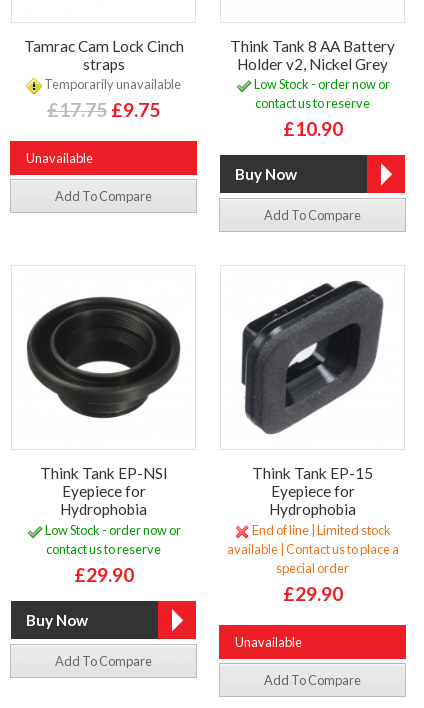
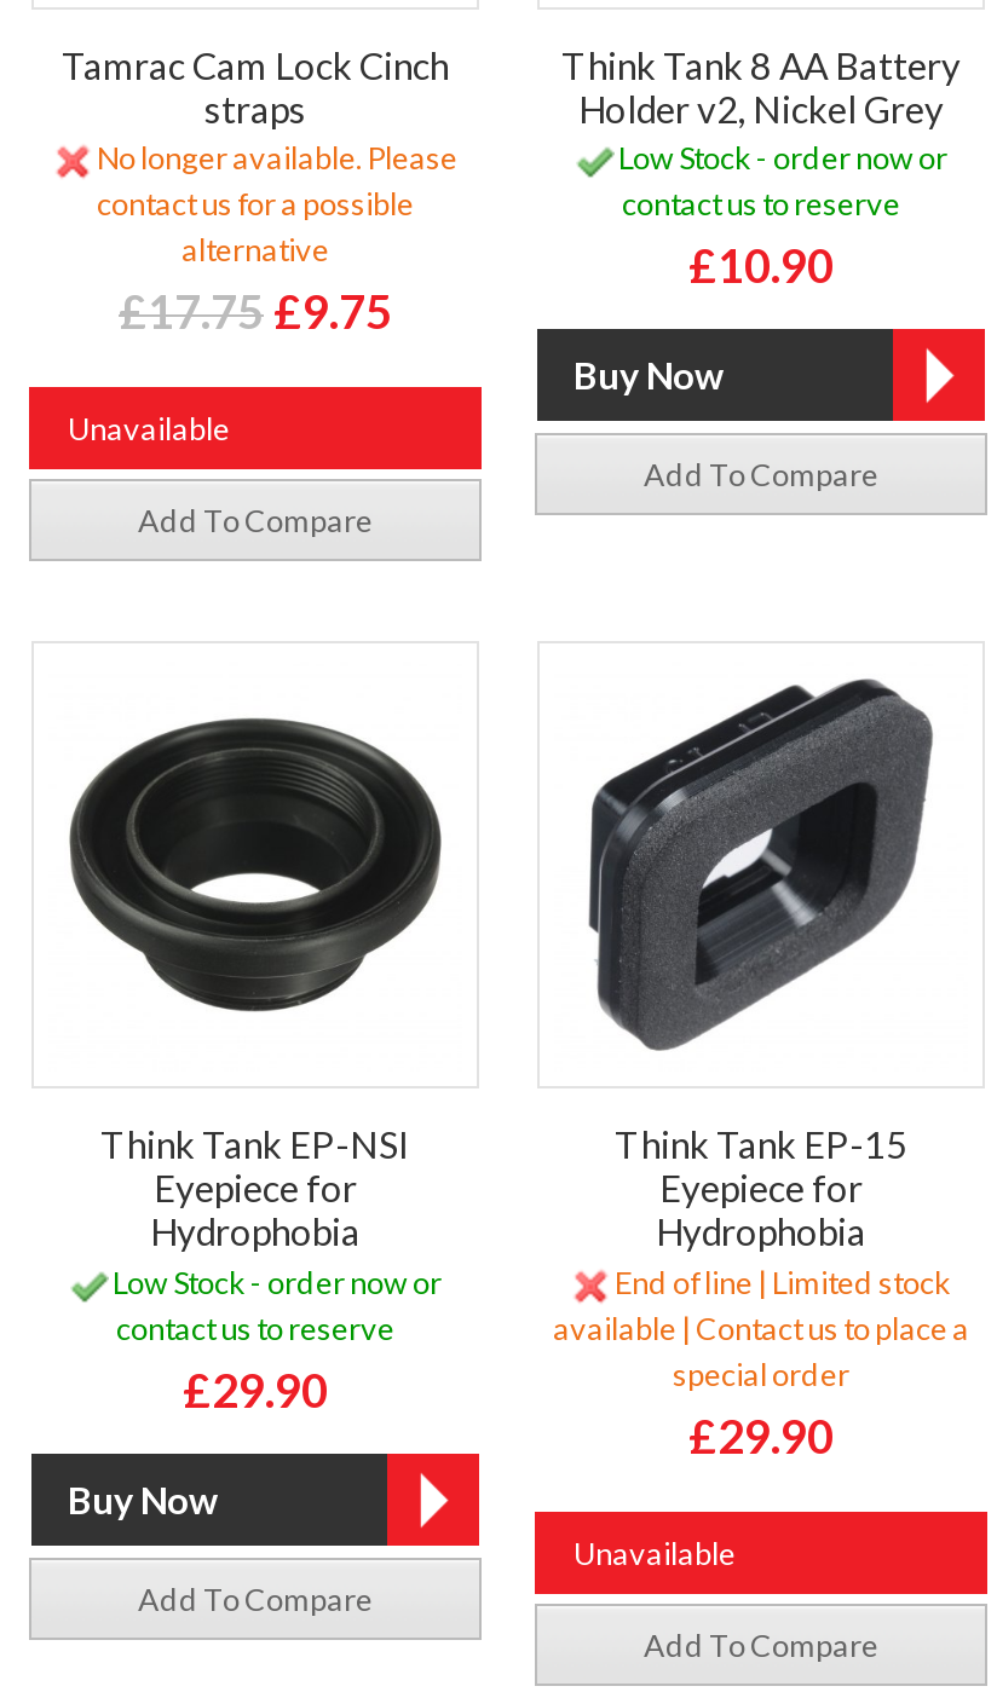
- Temporarily unavailable
+ No longer available. Please
+ contact us for a possible
+ alternative

moved down: £17.75 £9.75 | Unavailable | Add To Compare
